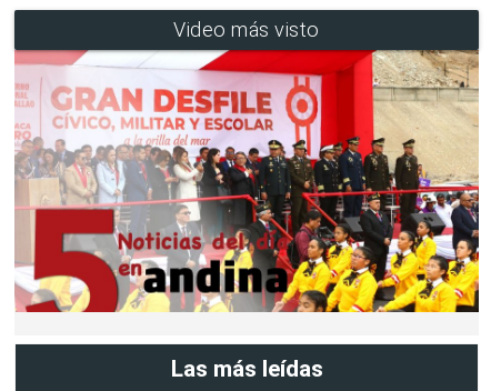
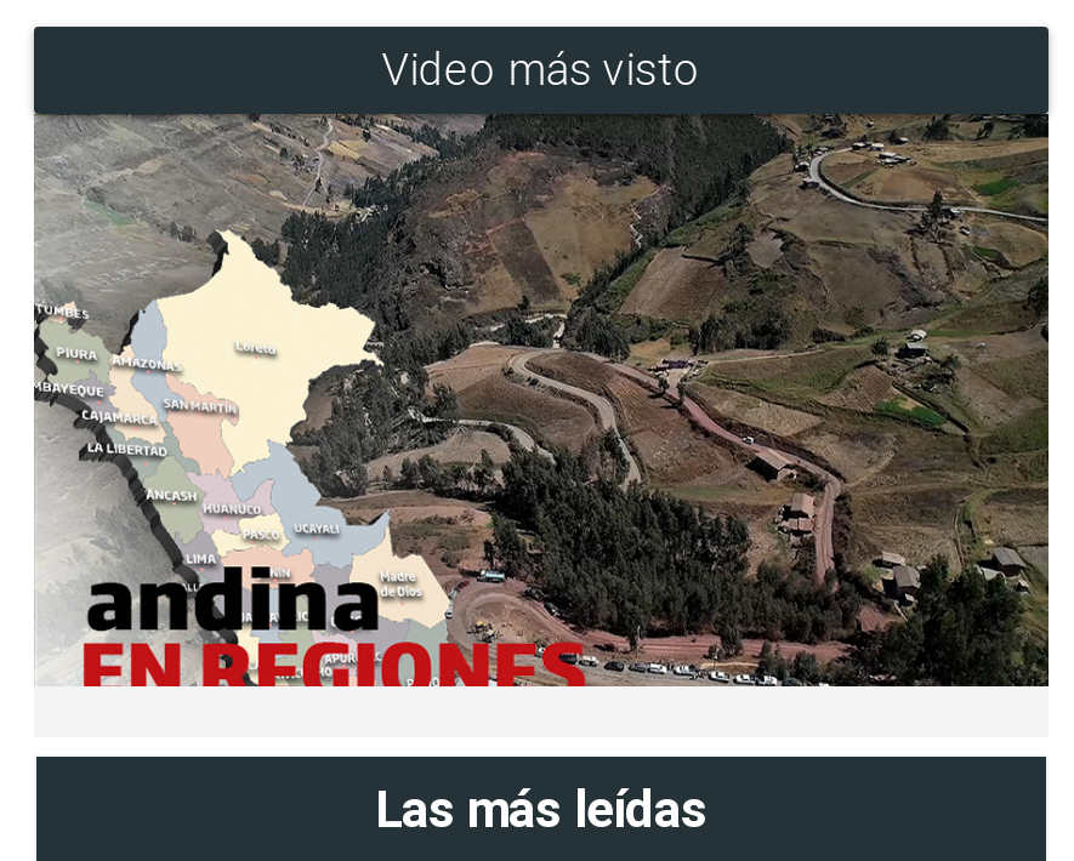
- [image]
+ [image]
